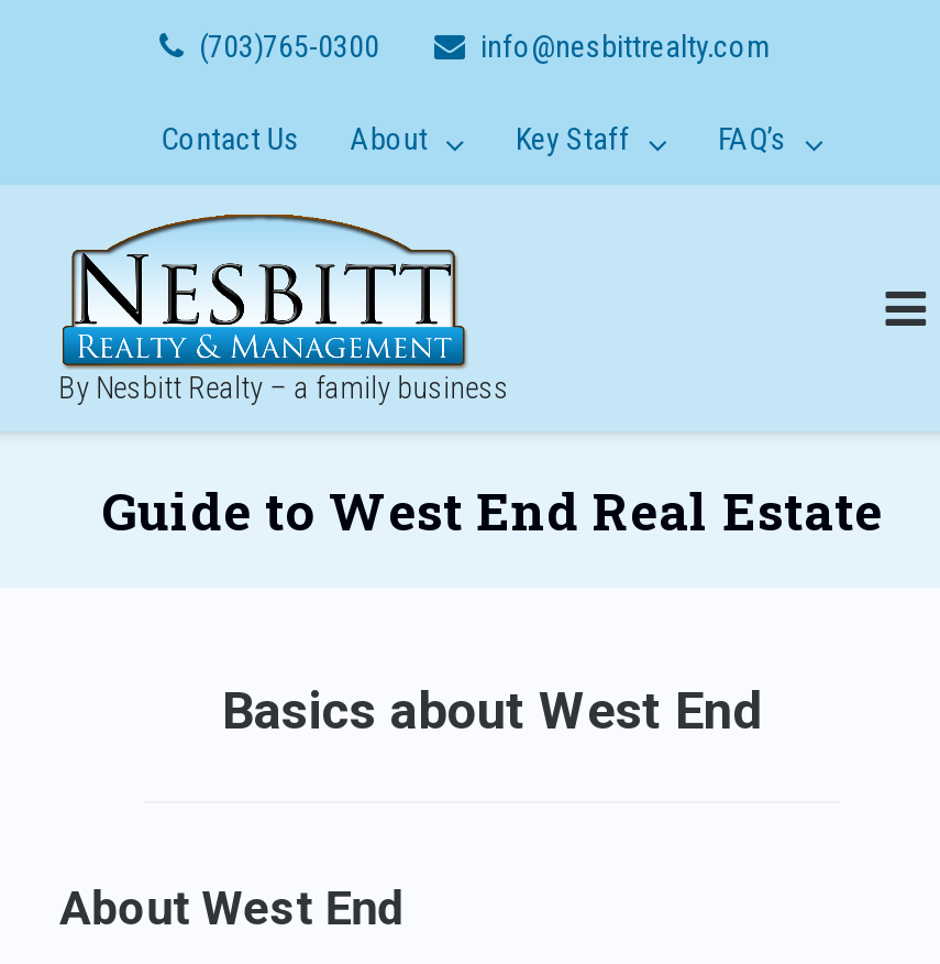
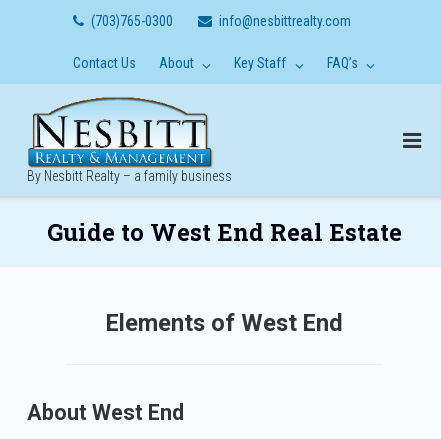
- Basics about West End
+ Elements of West End
